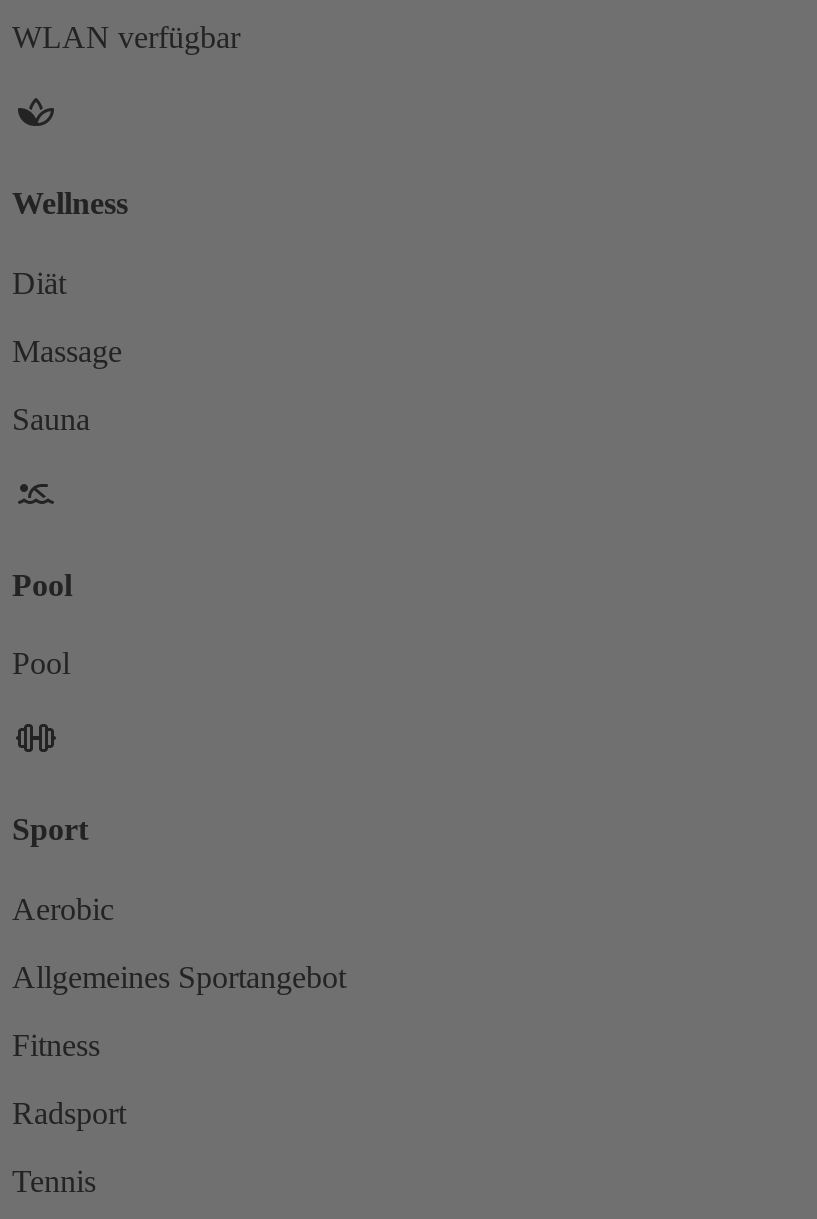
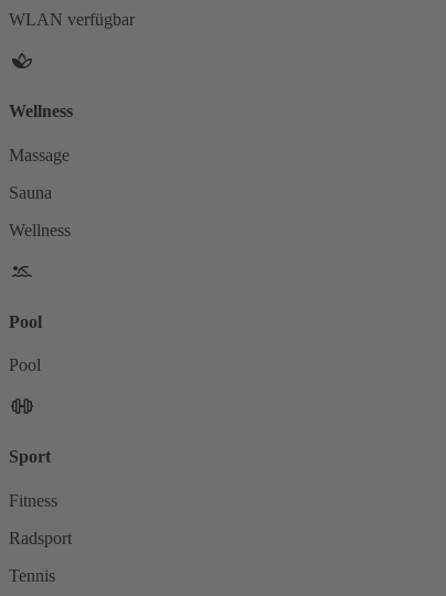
- Diät

+ Wellness

- Aerobic
- Allgemeines Sportangebot
